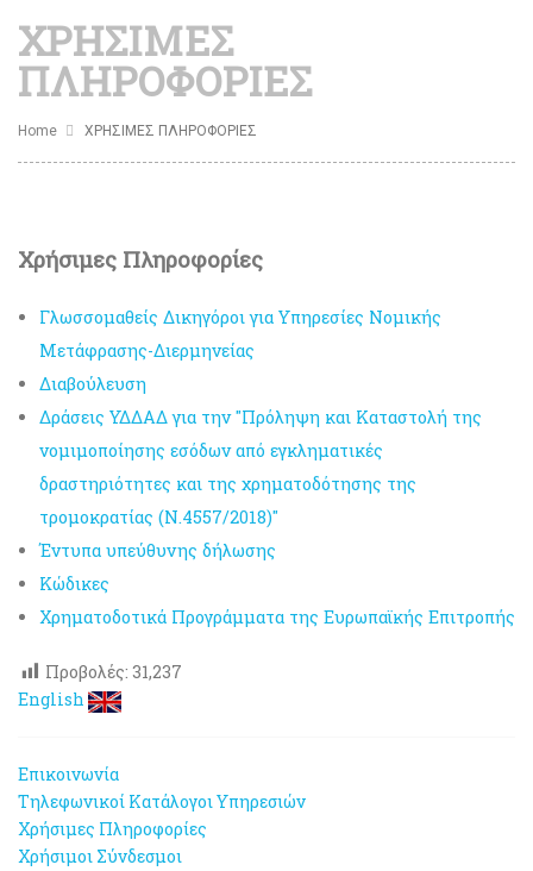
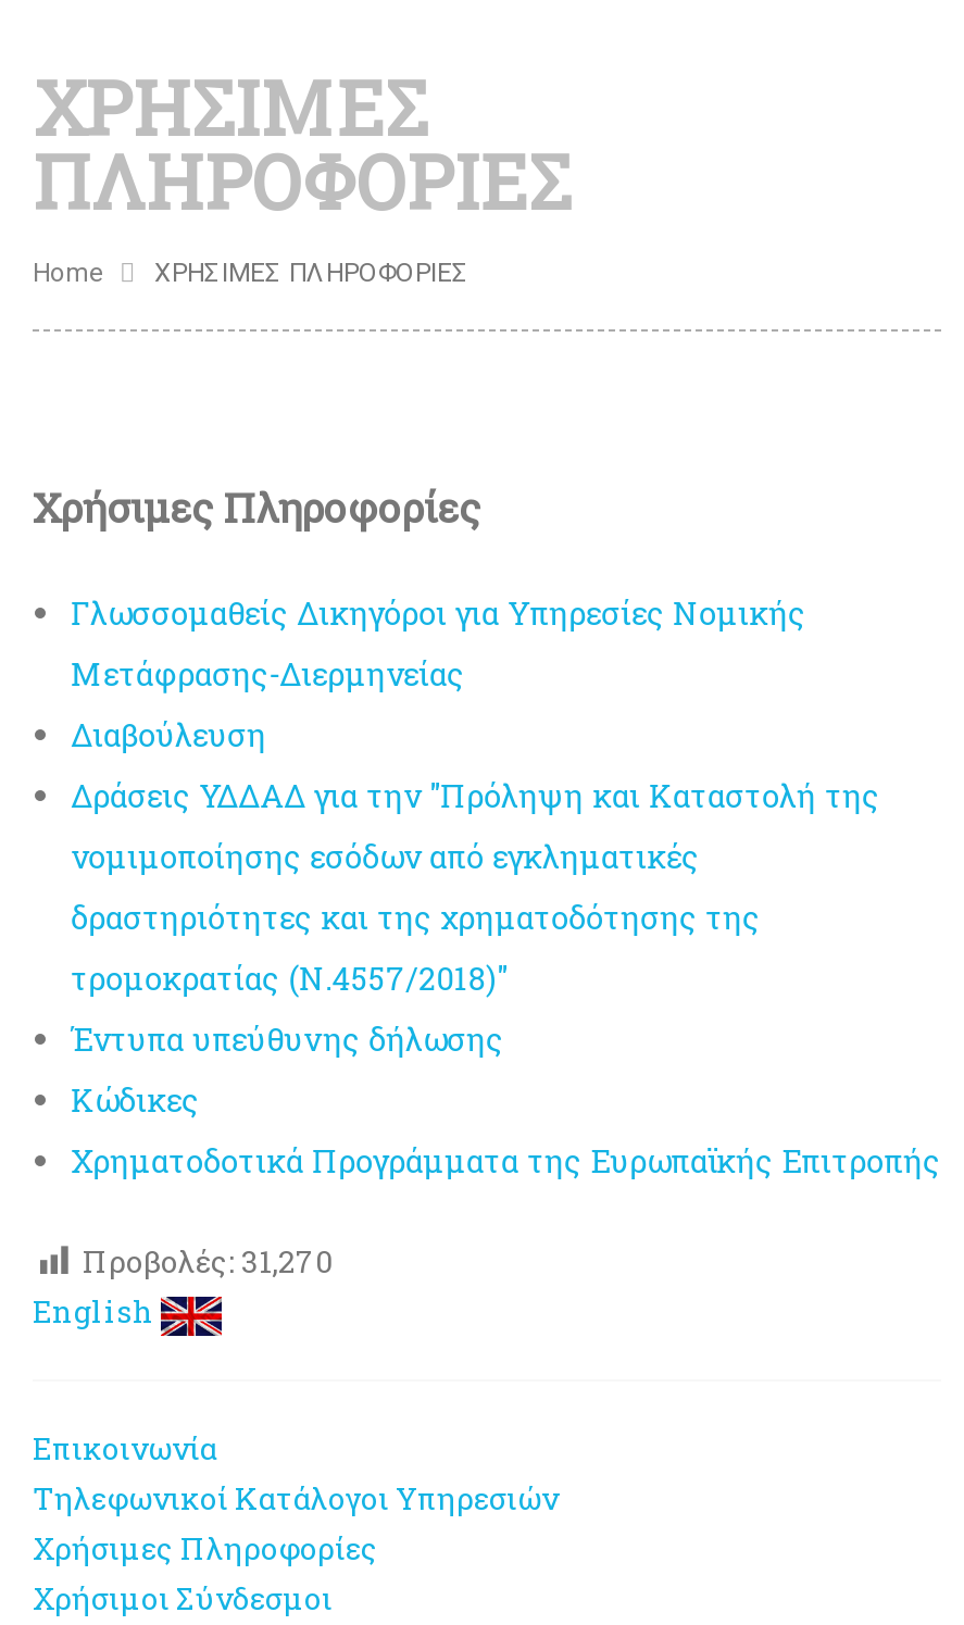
- Προβολές: 31,237
+ Προβολές: 31,270
